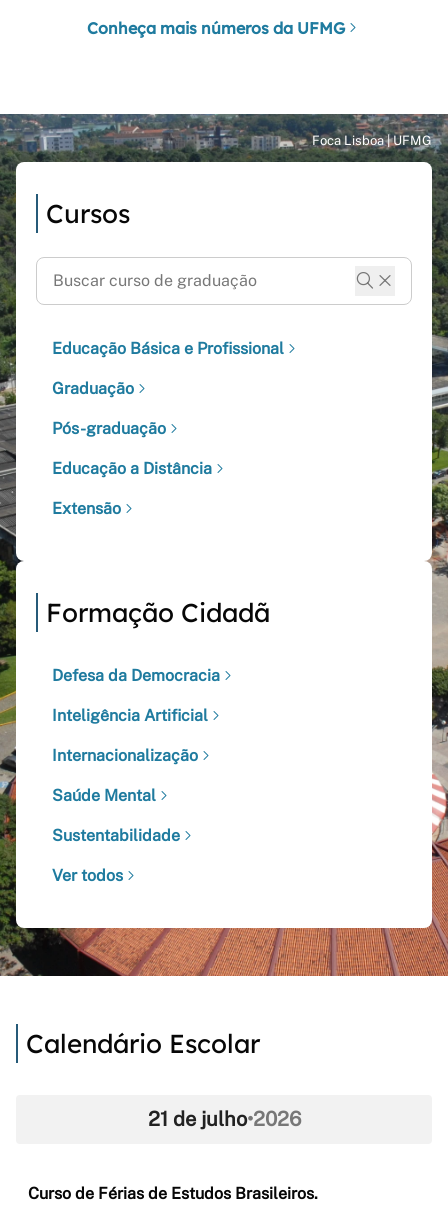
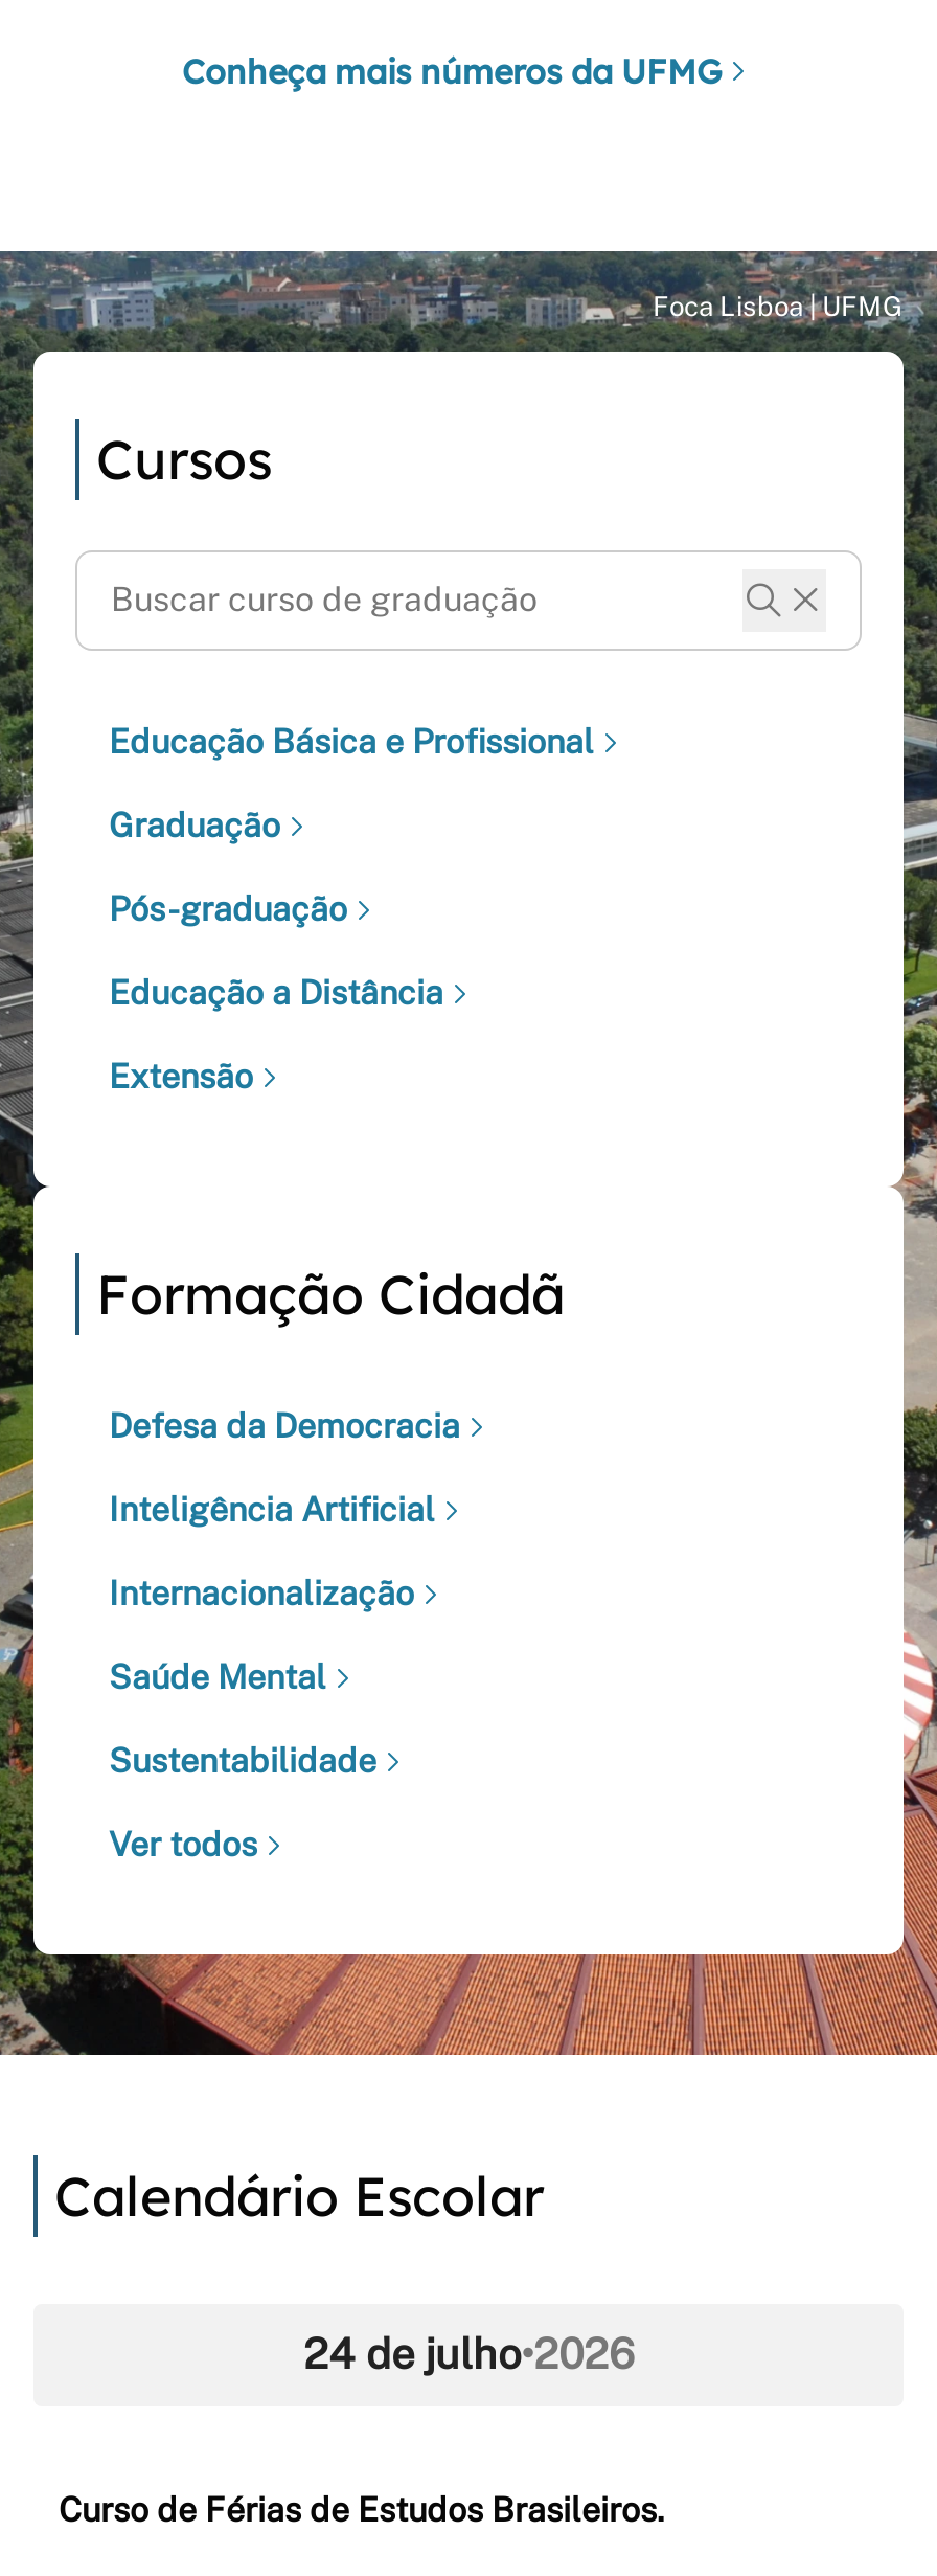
- 21 de julho•2026
+ 24 de julho•2026
